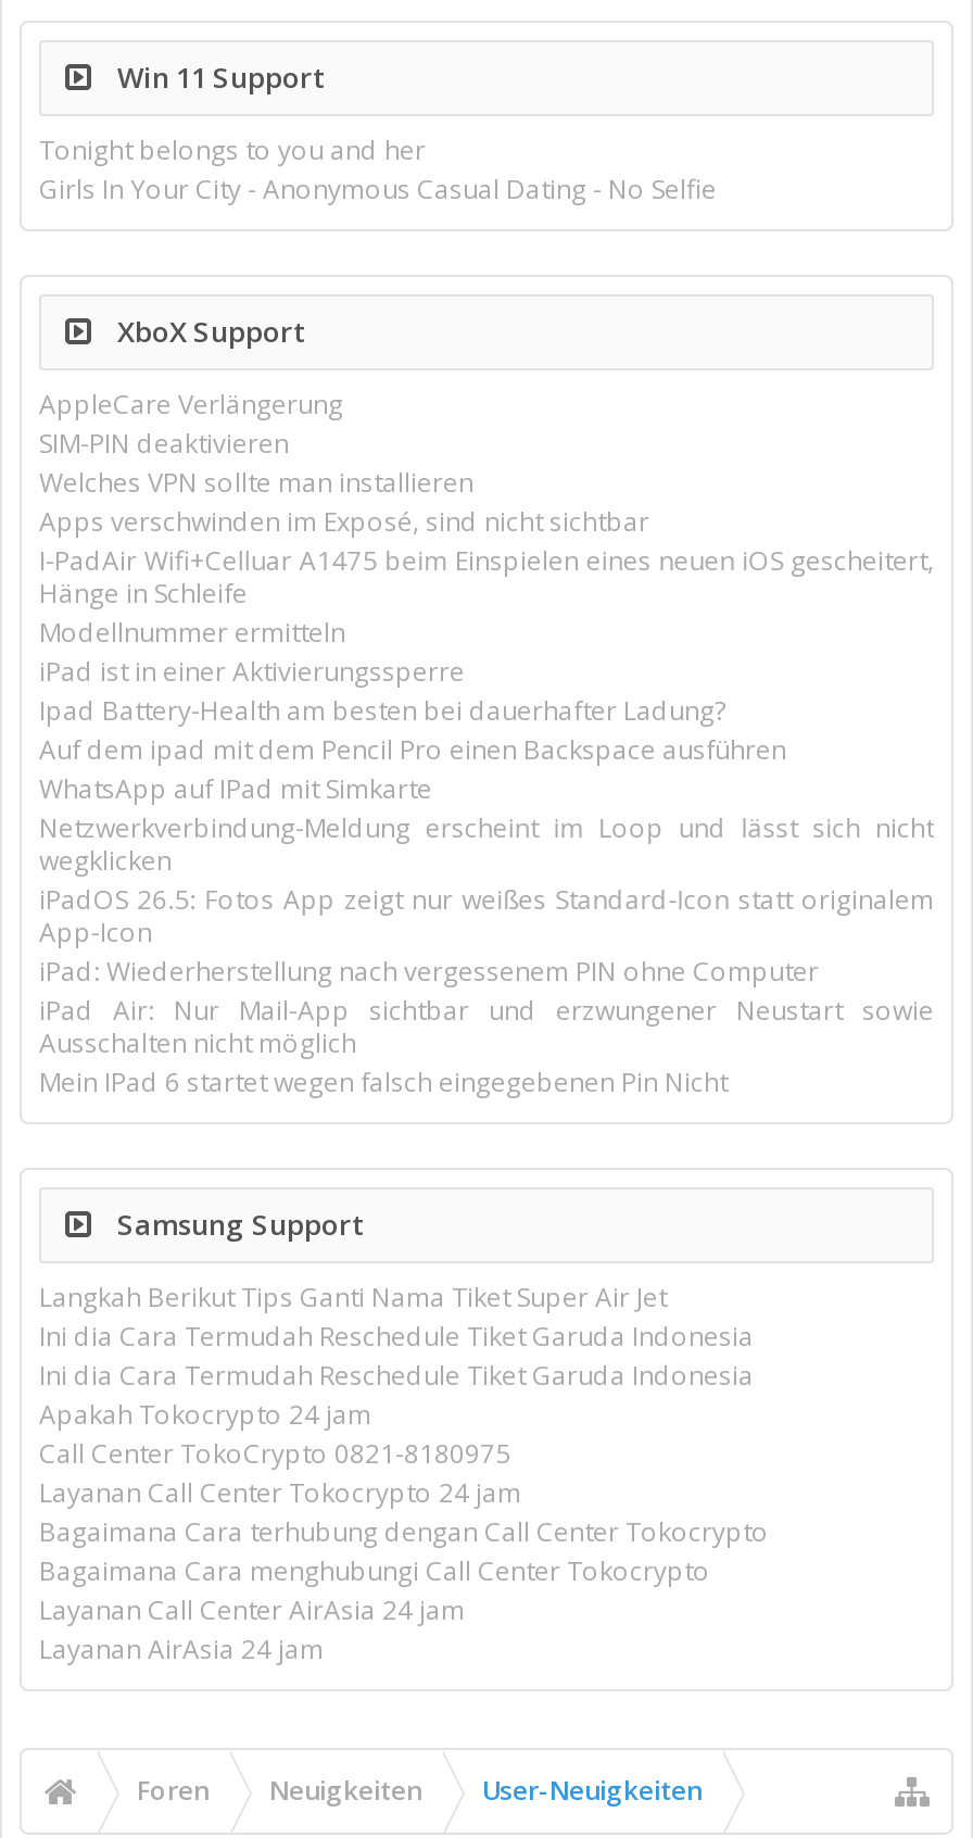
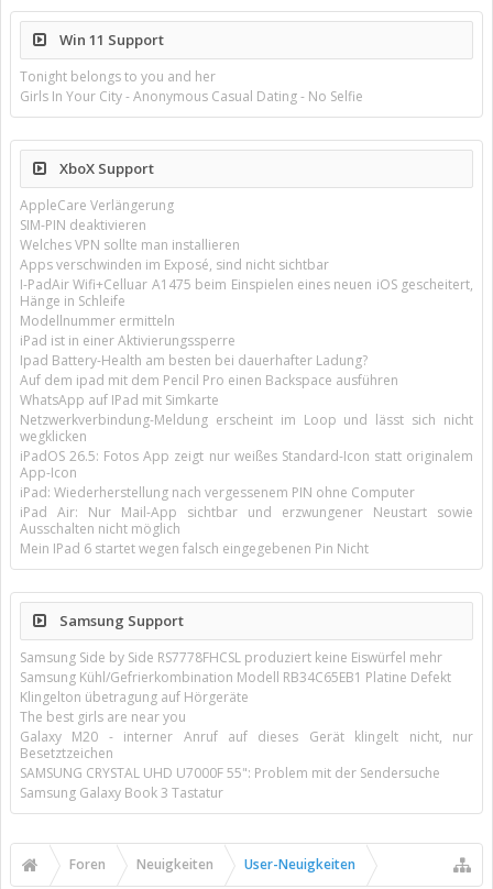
- Langkah Berikut Tips Ganti Nama Tiket Super Air Jet
- Ini dia Cara Termudah Reschedule Tiket Garuda Indonesia
- Ini dia Cara Termudah Reschedule Tiket Garuda Indonesia
- Apakah Tokocrypto 24 jam
- Call Center TokoCrypto 0821-8180975
- Layanan Call Center Tokocrypto 24 jam
- Bagaimana Cara terhubung dengan Call Center Tokocrypto
- Bagaimana Cara menghubungi Call Center Tokocrypto
- Layanan Call Center AirAsia 24 jam
- Layanan AirAsia 24 jam
+ Samsung Side by Side RS7778FHCSL produziert keine Eiswürfel mehr
+ Samsung Kühl/Gefrierkombination Modell RB34C65EB1 Platine Defekt
+ Klingelton übetragung auf Hörgeräte
+ The best girls are near you
+ Galaxy M20 - interner Anruf auf dieses Gerät klingelt nicht, nur
+ Besetztzeichen
+ SAMSUNG CRYSTAL UHD U7000F 55": Problem mit der Sendersuche
+ Samsung Galaxy Book 3 Tastatur
